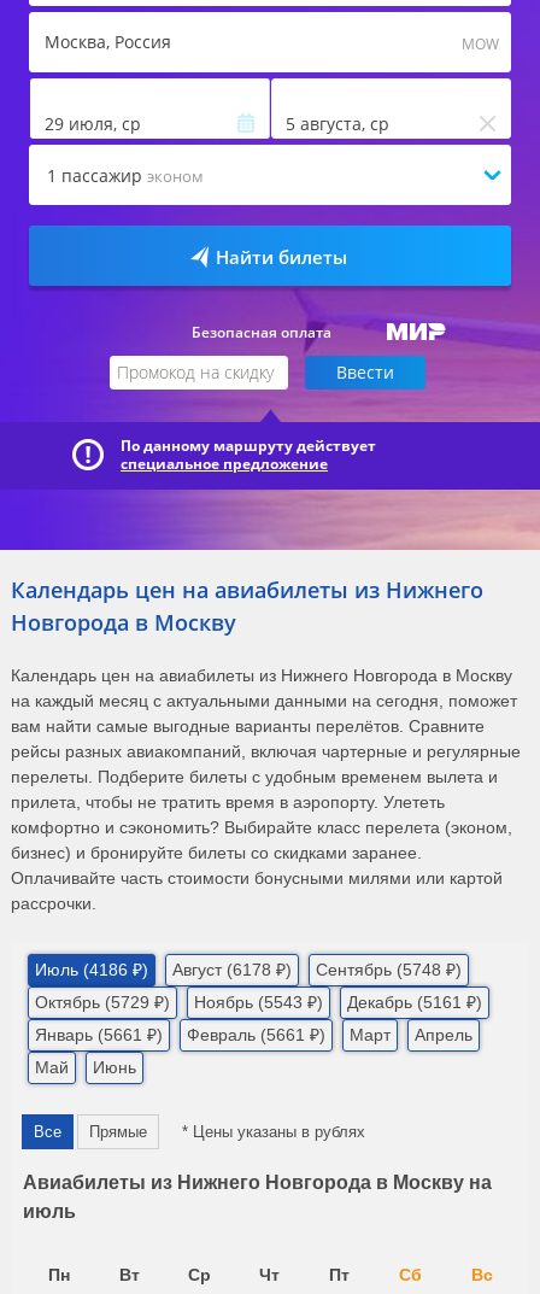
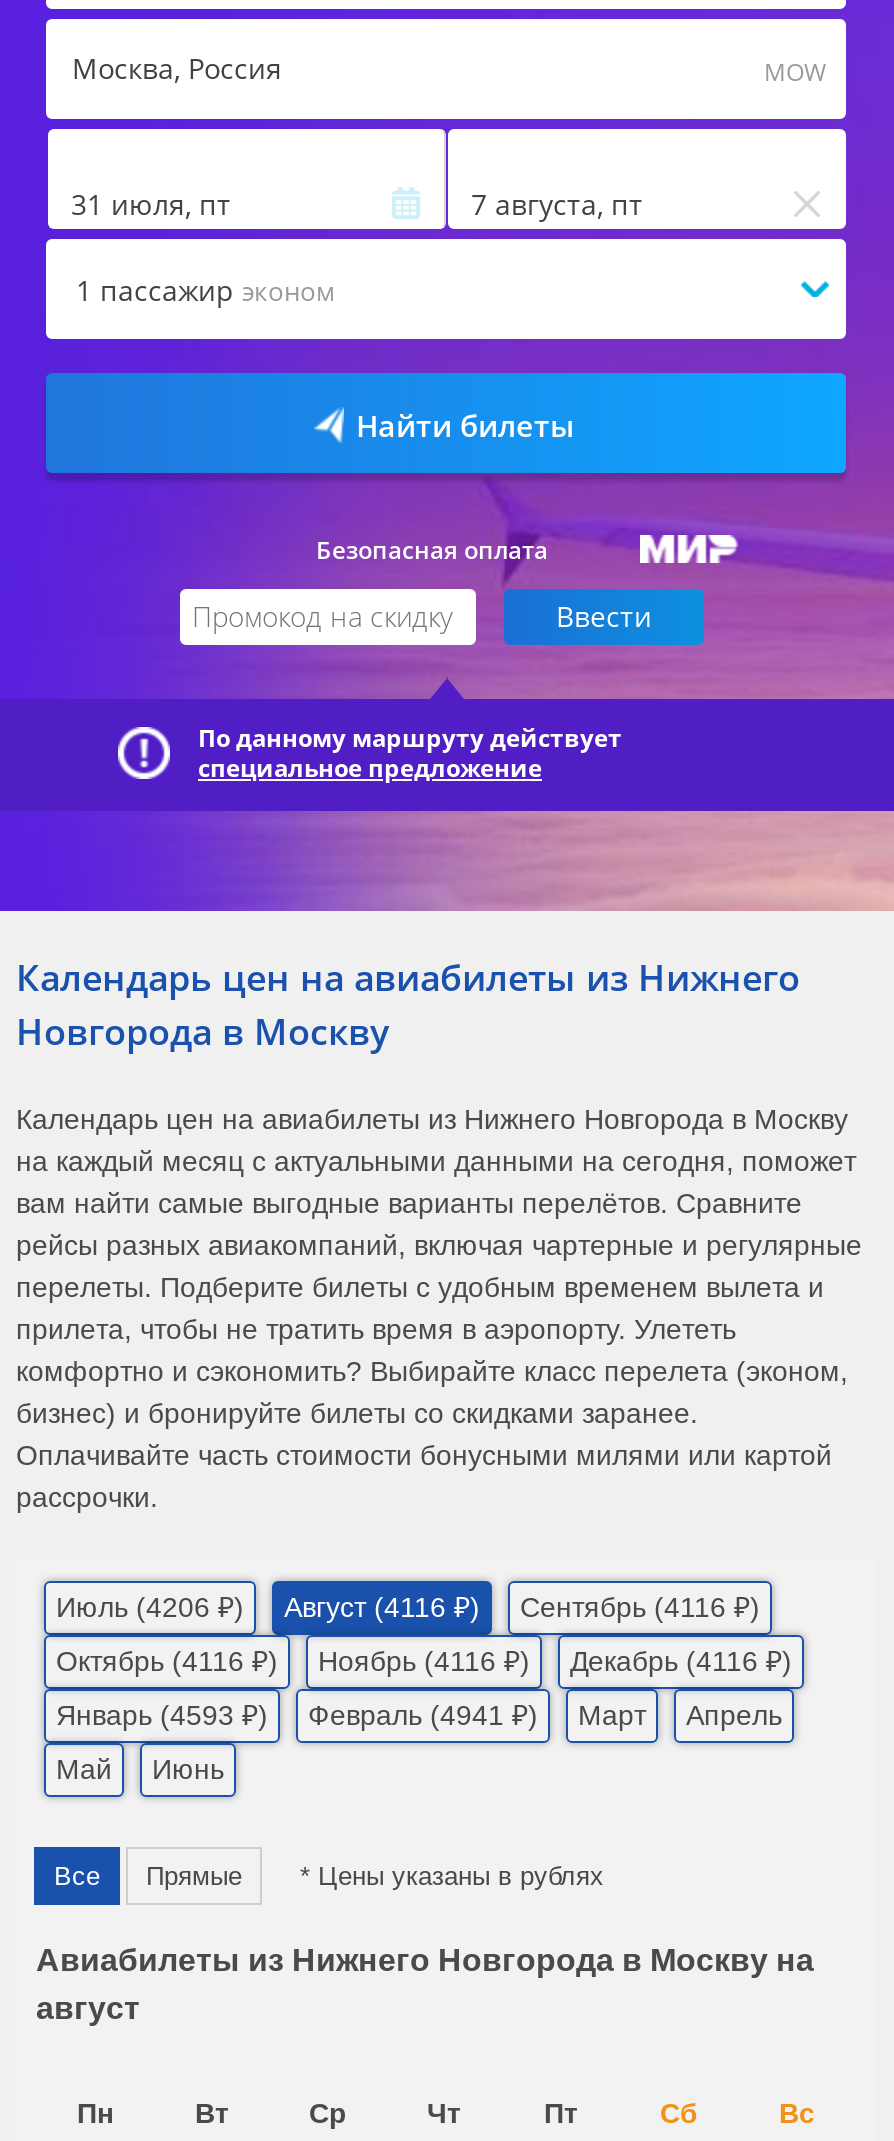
- 29 июля, ср
+ 31 июля, пт

- 5 августа, ср
+ 7 августа, пт

- Июль (4186 ₽)
+ Июль (4206 ₽)

- Август (6178 ₽)
+ Август (4116 ₽)

- Сентябрь (5748 ₽)
+ Сентябрь (4116 ₽)

- Октябрь (5729 ₽)
+ Октябрь (4116 ₽)

- Ноябрь (5543 ₽)
+ Ноябрь (4116 ₽)

- Декабрь (5161 ₽)
+ Декабрь (4116 ₽)

- Январь (5661 ₽)
+ Январь (4593 ₽)

- Февраль (5661 ₽)
+ Февраль (4941 ₽)

- июль
+ август
